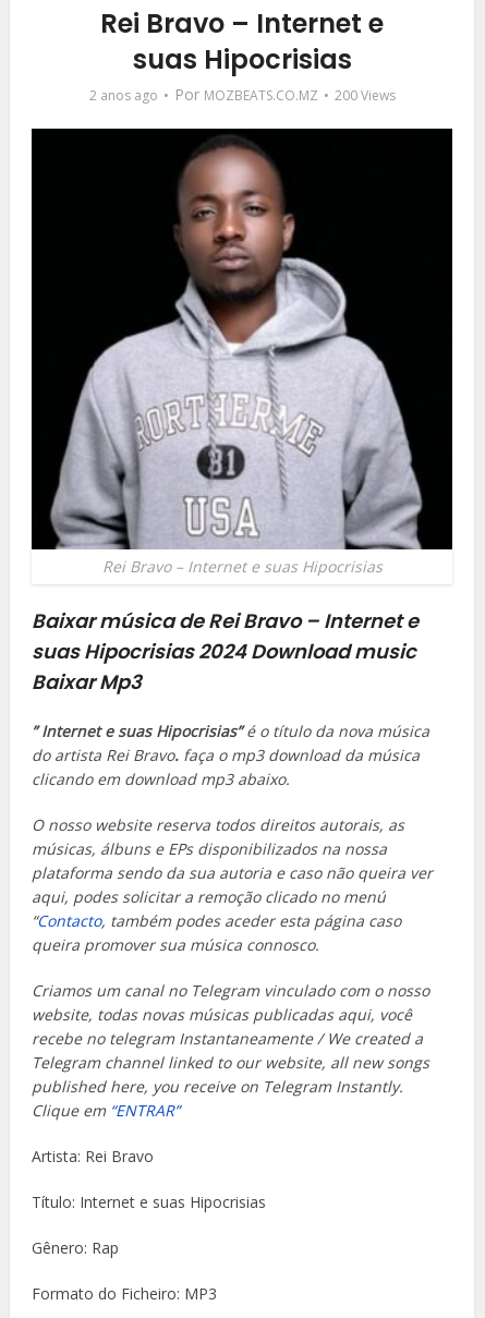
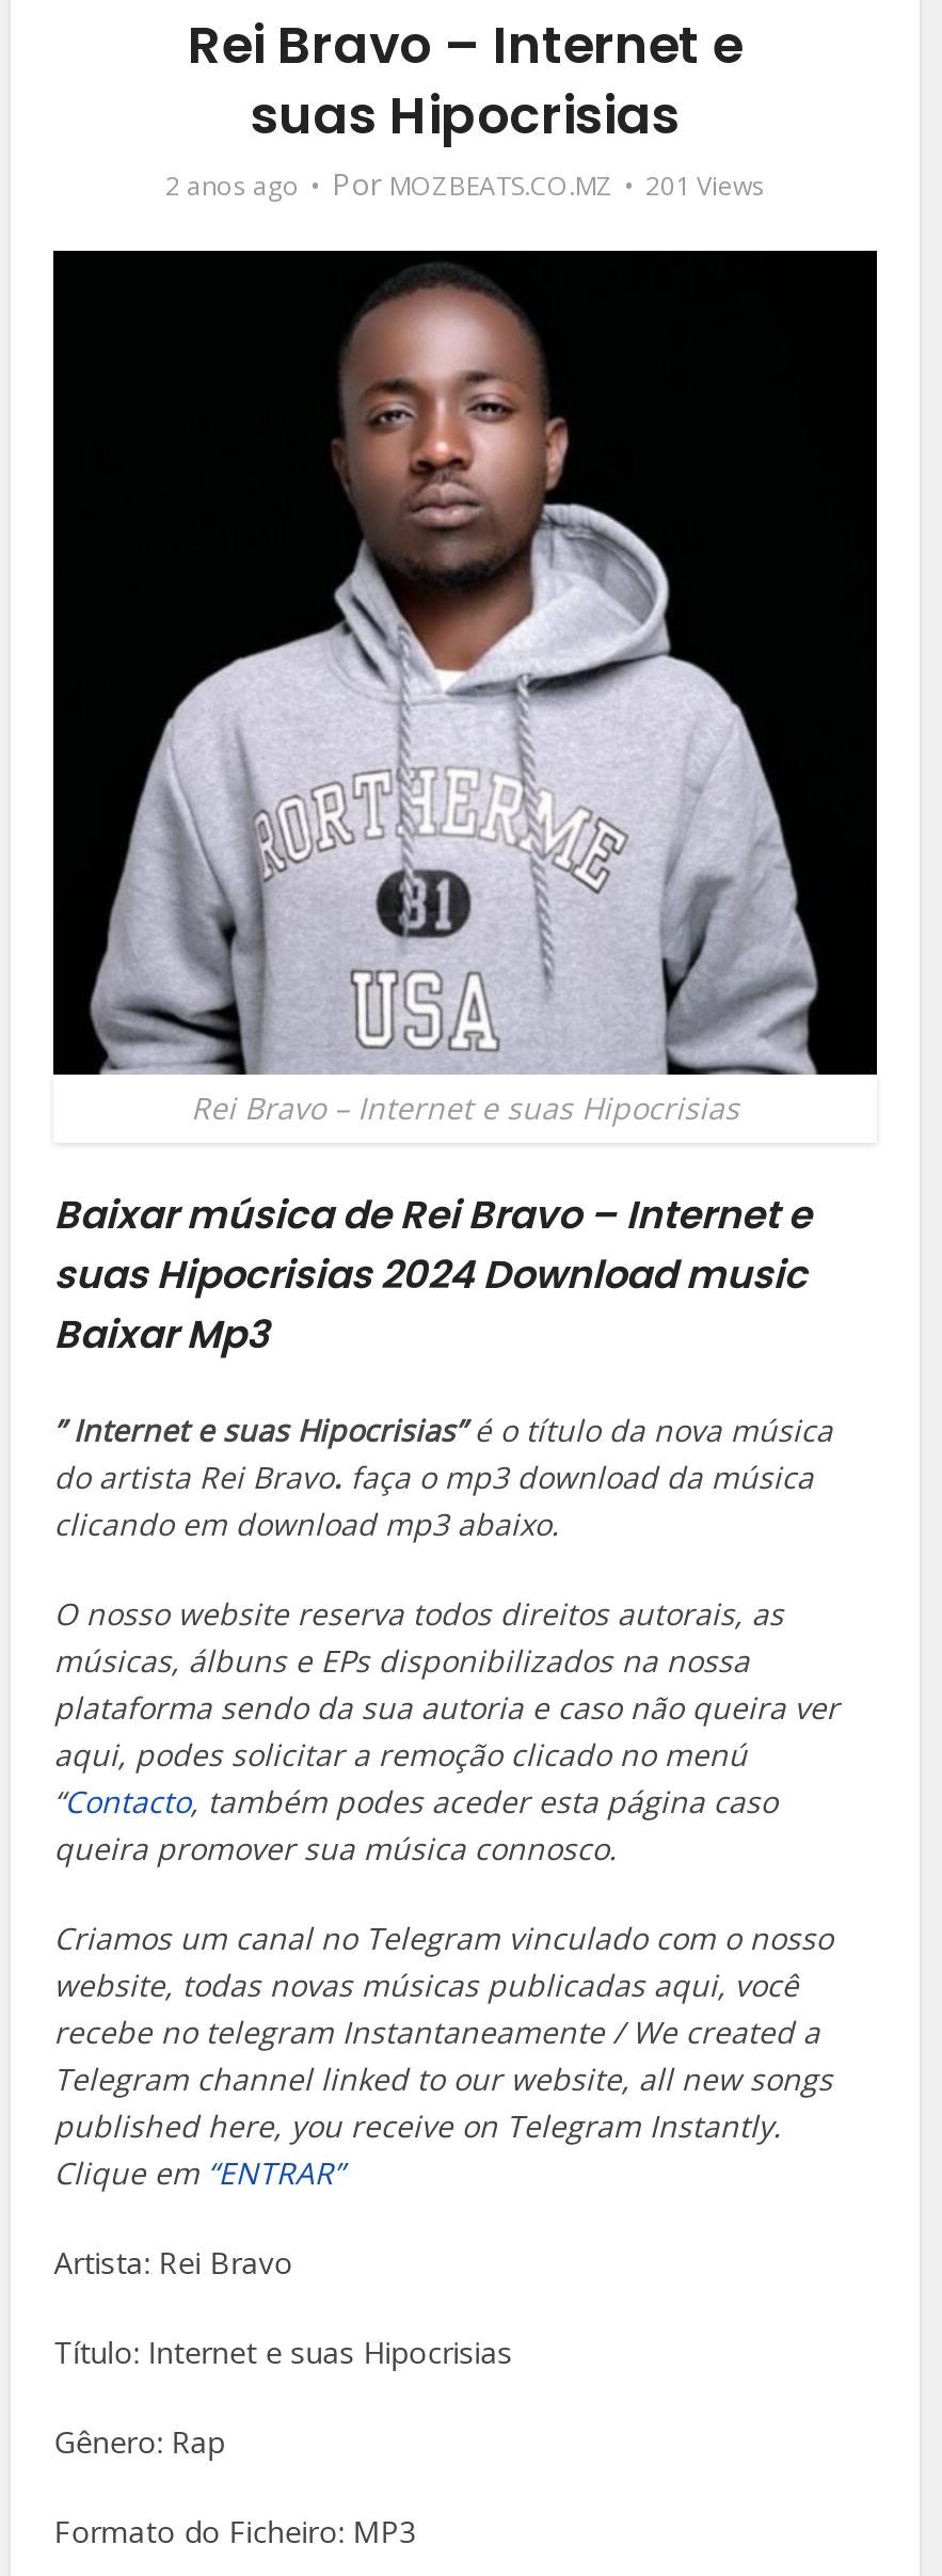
- 2 anos ago Por MOZBEATS.CO.MZ 200 Views
+ 2 anos ago Por MOZBEATS.CO.MZ 201 Views
